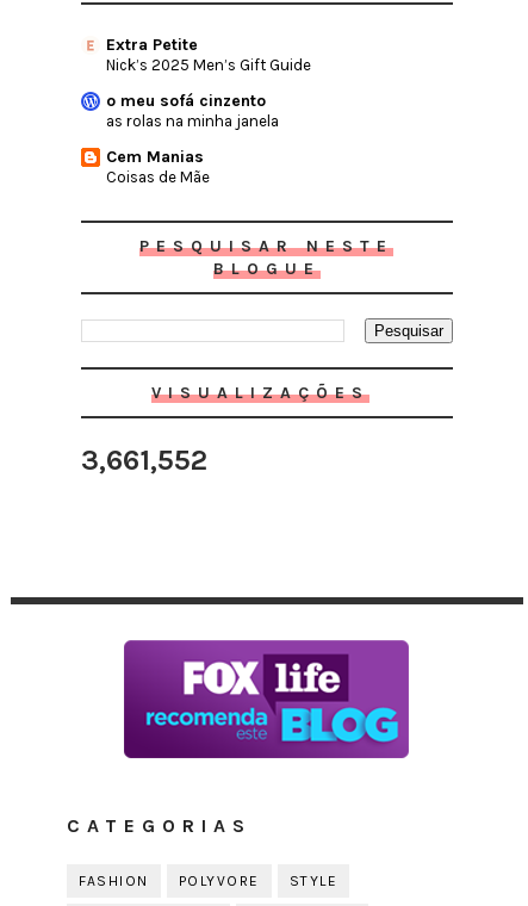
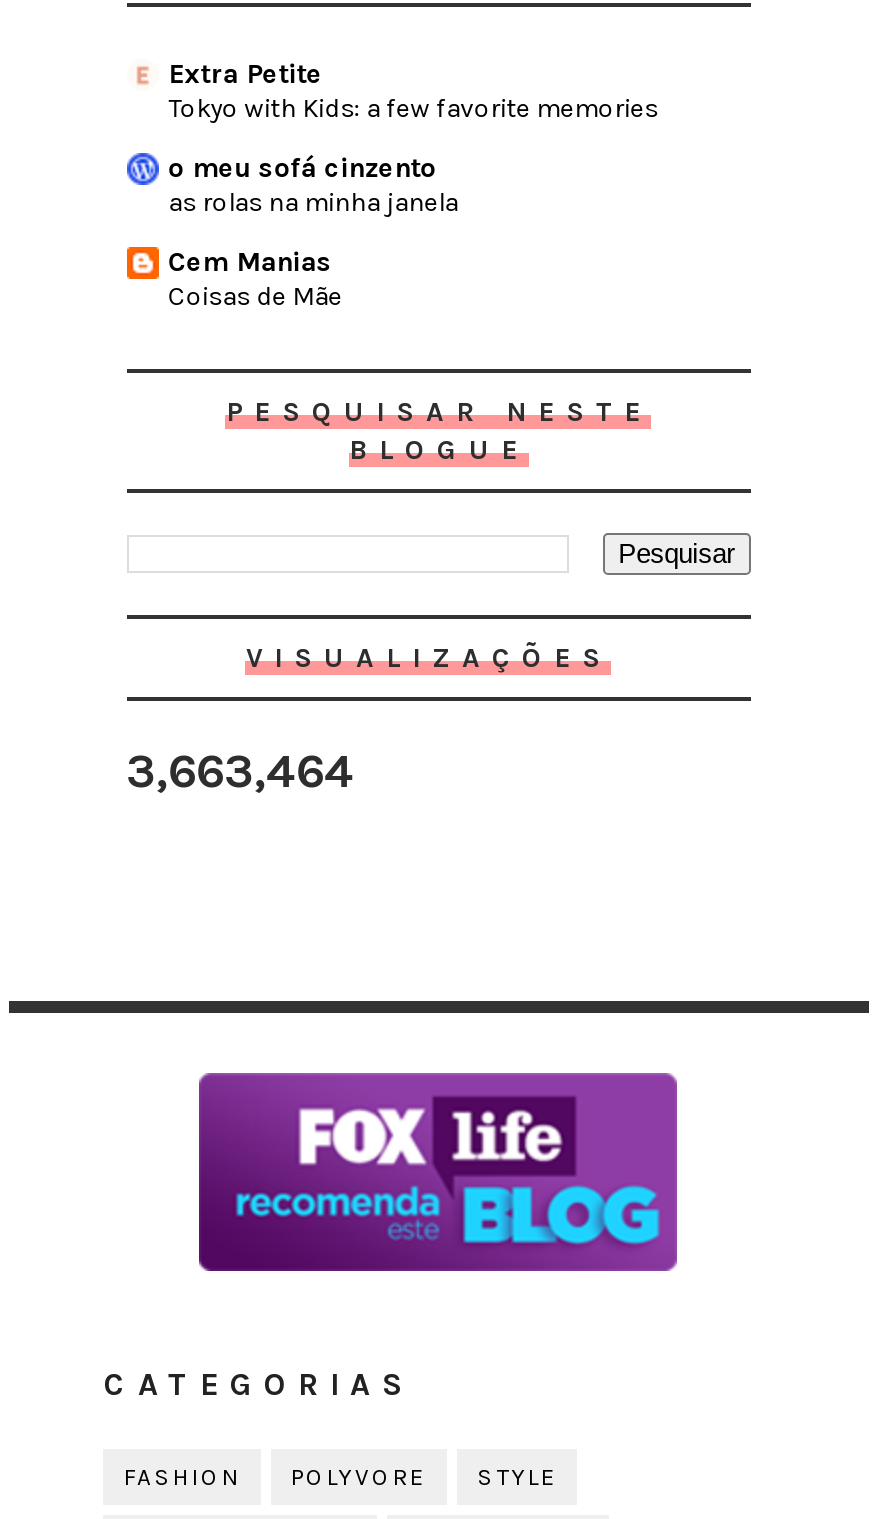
- Nick’s 2025 Men’s Gift Guide
+ Tokyo with Kids: a few favorite memories

- 3,661,552
+ 3,663,464
